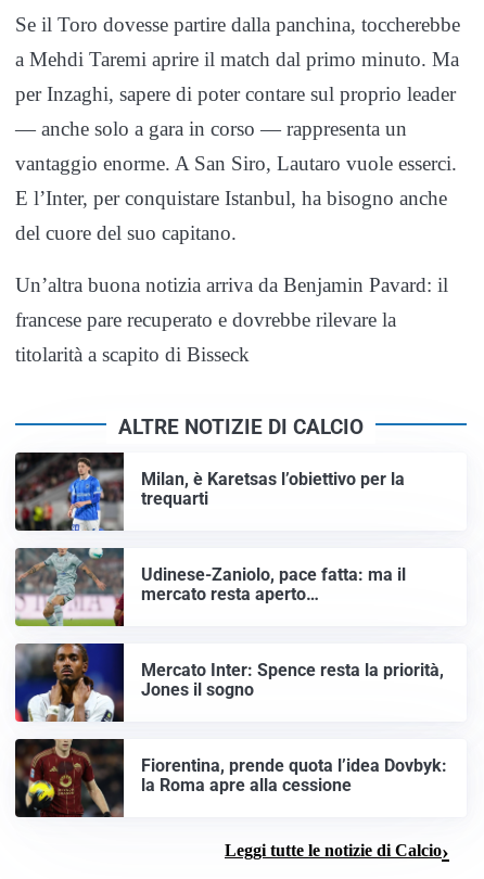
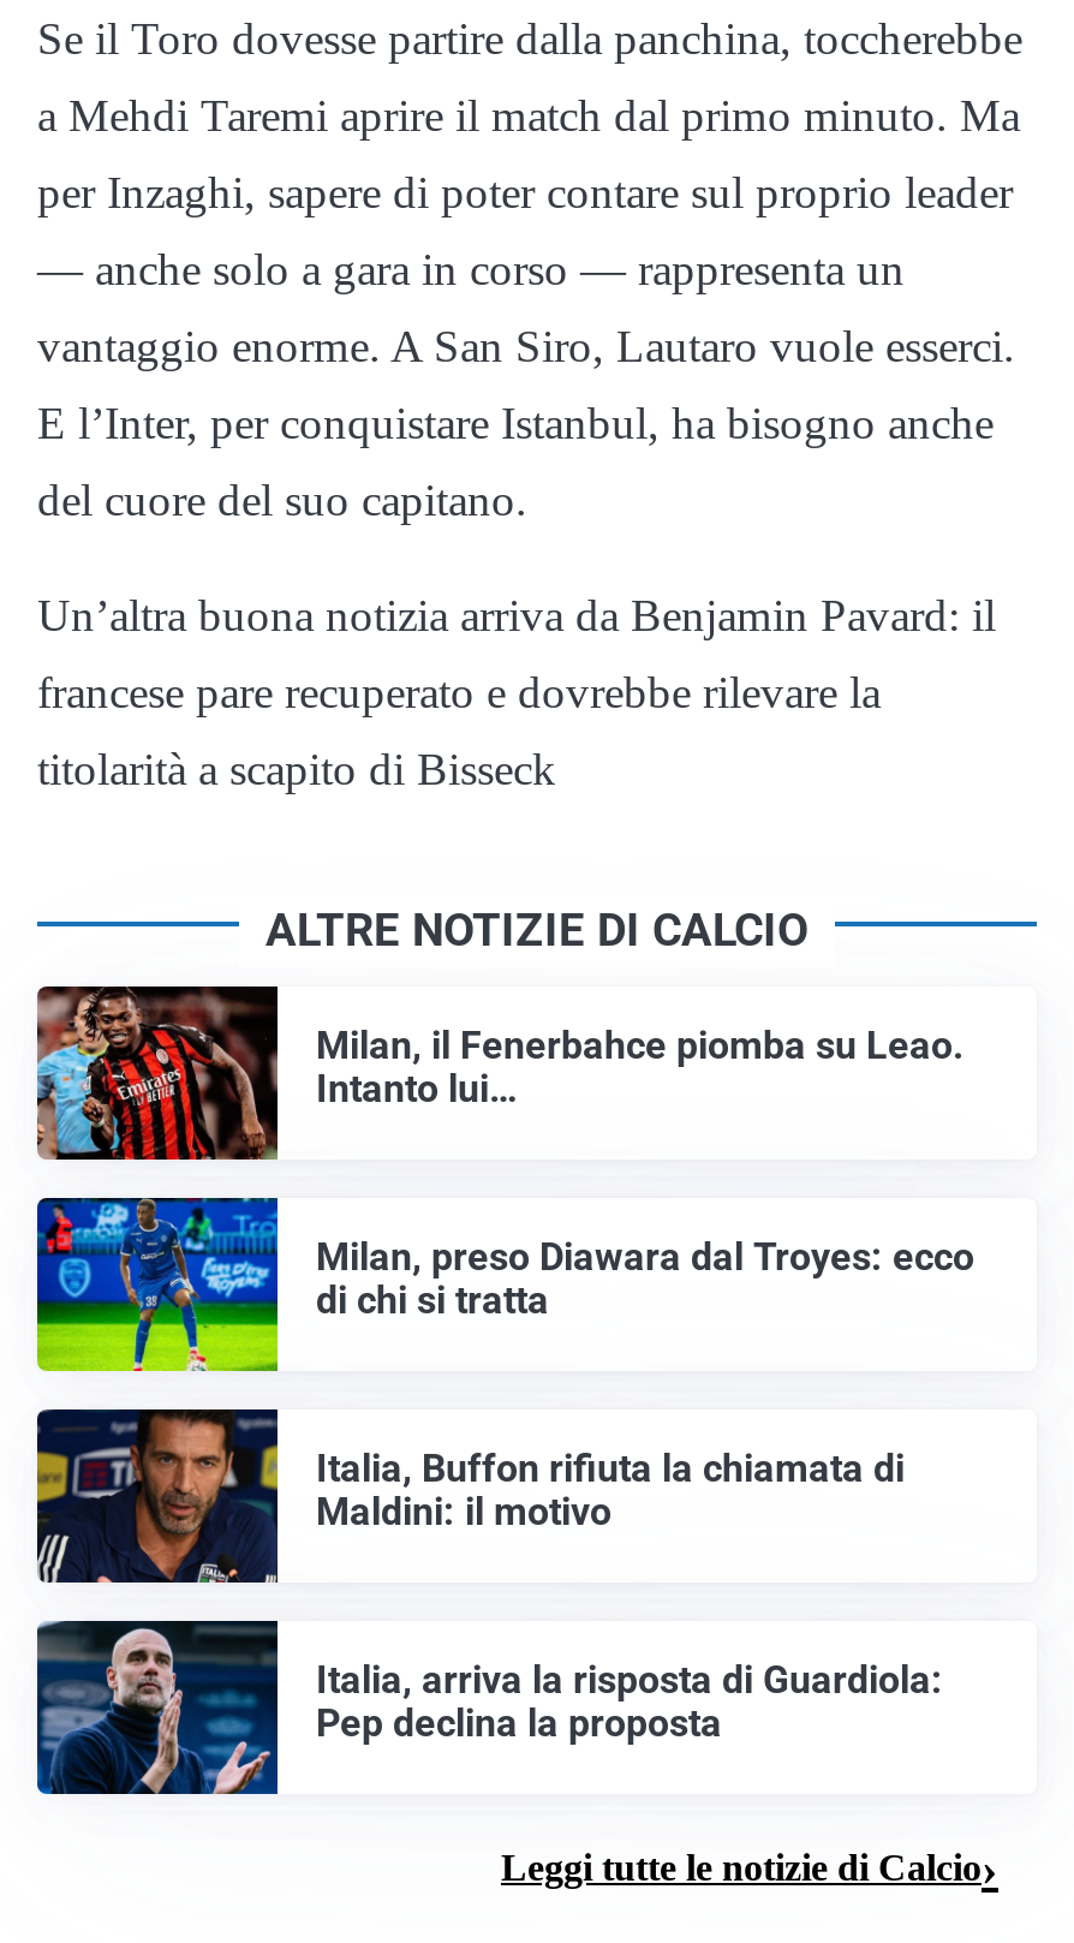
- [image]
- Milan, è Karetsas l’obiettivo per la
- trequarti
+ [image]
+ Milan, il Fenerbahce piomba su Leao.
+ Intanto lui…

- [image]
- Udinese-Zaniolo, pace fatta: ma il
- mercato resta aperto…
+ [image]
+ Milan, preso Diawara dal Troyes: ecco
+ di chi si tratta

- [image]
- Mercato Inter: Spence resta la priorità,
- Jones il sogno
+ [image]
+ Italia, Buffon rifiuta la chiamata di
+ Maldini: il motivo

- [image]
- Fiorentina, prende quota l’idea Dovbyk:
- la Roma apre alla cessione
+ [image]
+ Italia, arriva la risposta di Guardiola:
+ Pep declina la proposta
